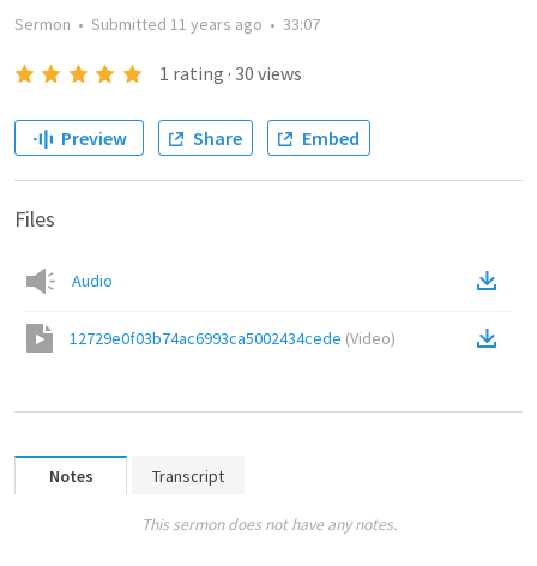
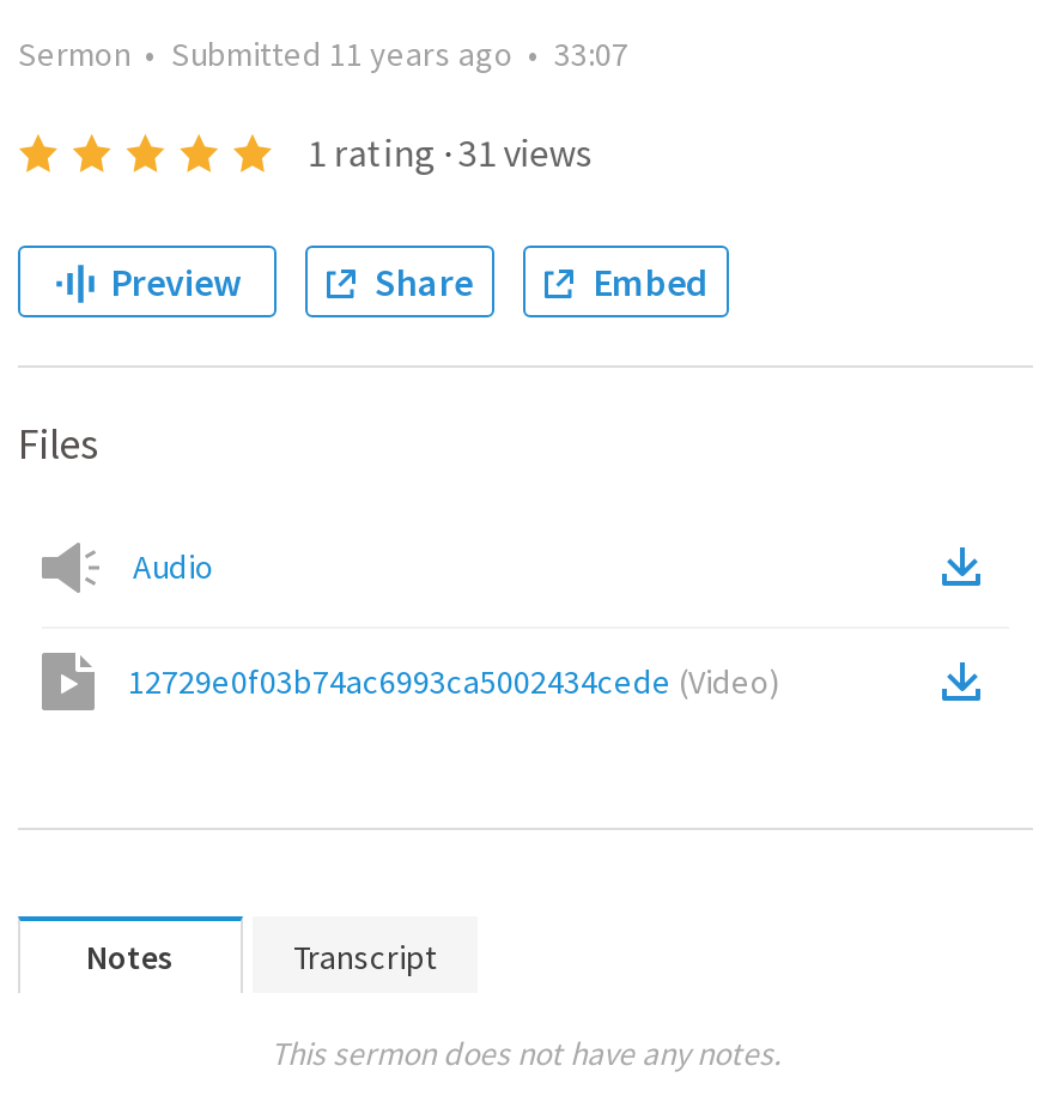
- 1 rating · 30 views
+ 1 rating · 31 views
